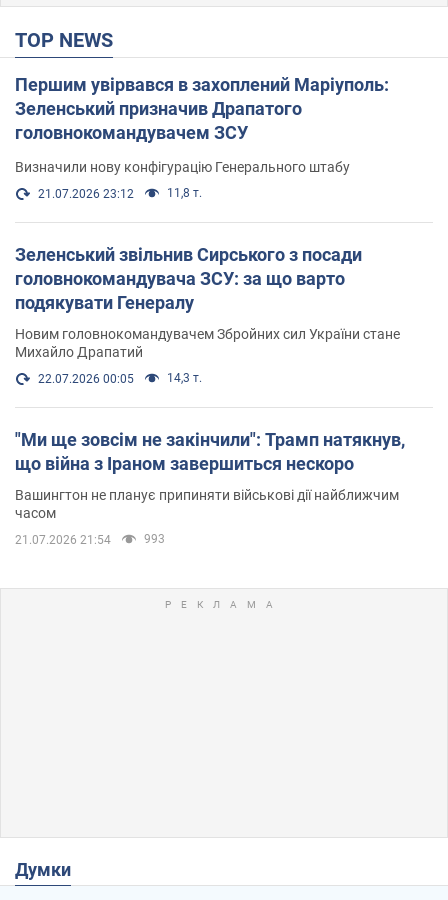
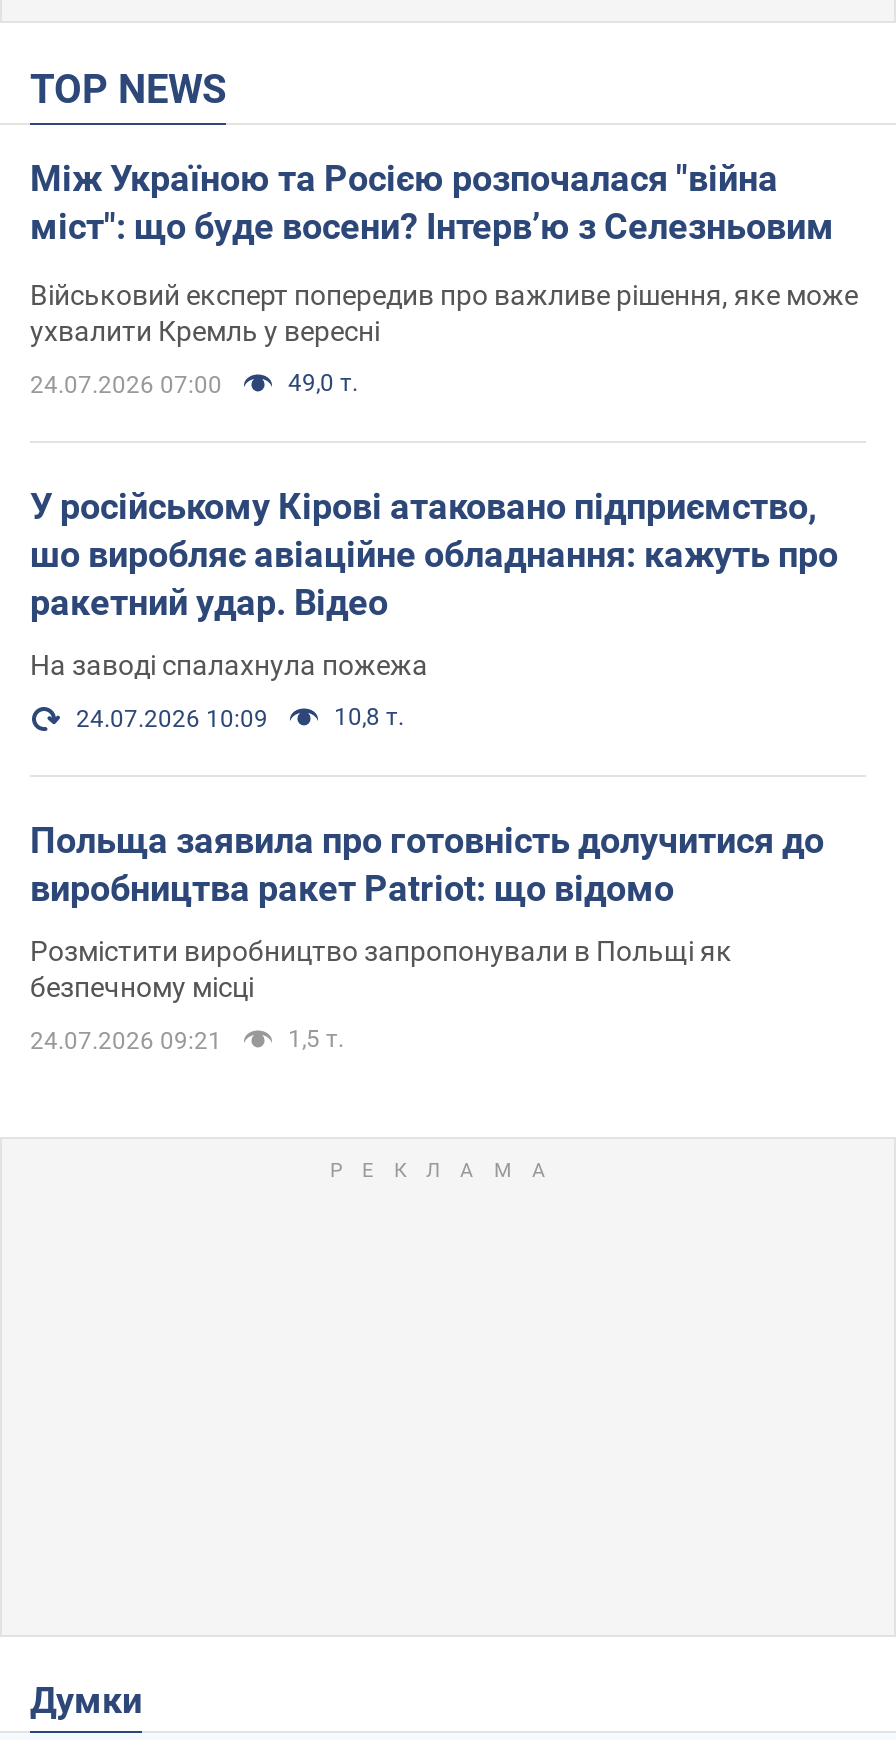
- Першим увірвався в захоплений Маріуполь:
- Зеленський призначив Драпатого
- головнокомандувачем ЗСУ
+ Між Україною та Росією розпочалася "війна
+ міст": що буде восени? Інтерв’ю з Селезньовим

- Визначили нову конфігурацію Генерального штабу
+ Військовий експерт попередив про важливе рішення, яке може
+ ухвалити Кремль у вересні

- 21.07.2026 23:12
- 11,8 т.
+ 24.07.2026 07:00
+ 49,0 т.

- Зеленський звільнив Сирського з посади
- головнокомандувача ЗСУ: за що варто
- подякувати Генералу
+ У російському Кірові атаковано підприємство,
+ шо виробляє авіаційне обладнання: кажуть про
+ ракетний удар. Відео

- Новим головнокомандувачем Збройних сил України стане
- Михайло Драпатий
+ На заводі спалахнула пожежа

- 22.07.2026 00:05
- 14,3 т.
+ 24.07.2026 10:09
+ 10,8 т.

- "Ми ще зовсім не закінчили": Трамп натякнув,
- що війна з Іраном завершиться нескоро
+ Польща заявила про готовність долучитися до
+ виробництва ракет Patriot: що відомо

- Вашингтон не планує припиняти військові дії найближчим
- часом
+ Розмістити виробництво запропонували в Польщі як
+ безпечному місці

- 21.07.2026 21:54
- 993
+ 24.07.2026 09:21
+ 1,5 т.
